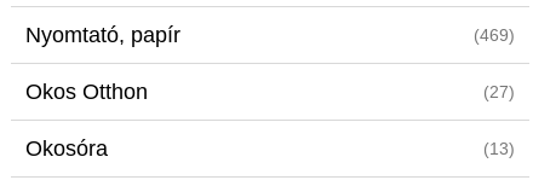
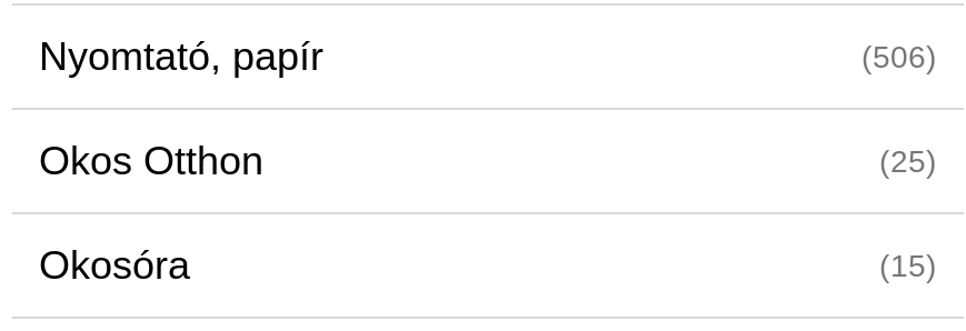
- (469)
+ (506)

- (27)
+ (25)

- (13)
+ (15)
